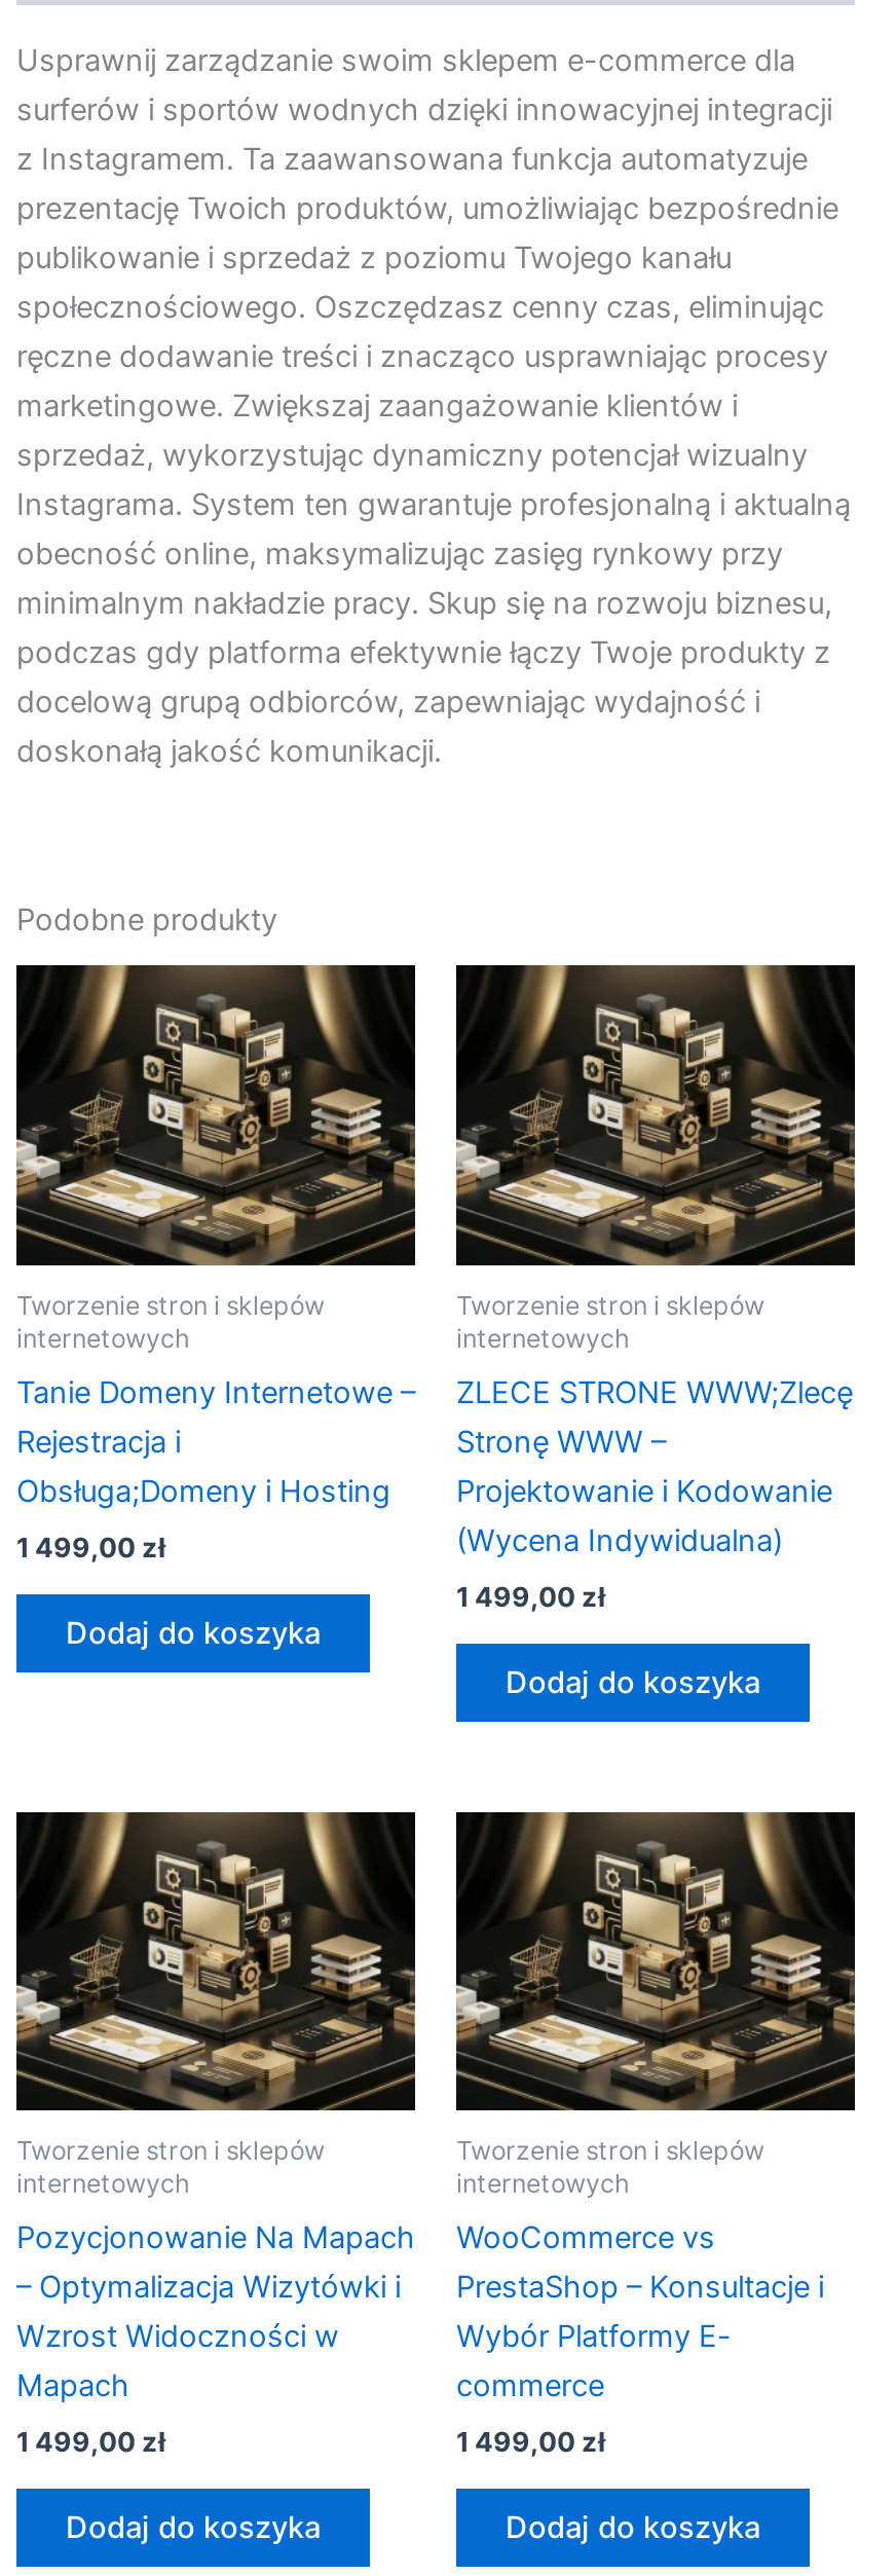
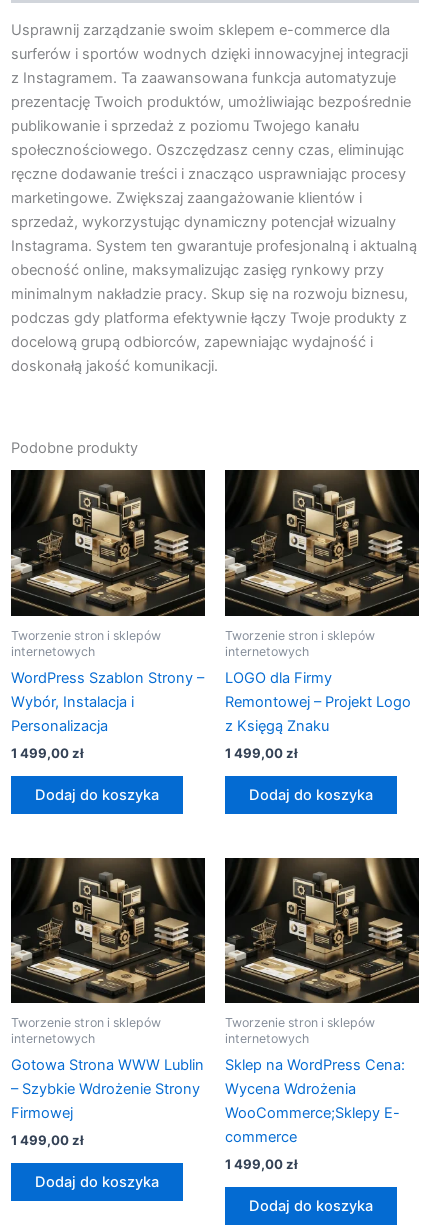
- Tanie Domeny Internetowe –
- Rejestracja i
- Obsługa;Domeny i Hosting
+ WordPress Szablon Strony –
+ Wybór, Instalacja i
+ Personalizacja

- ZLECE STRONE WWW;Zlecę
- Stronę WWW –
- Projektowanie i Kodowanie
- (Wycena Indywidualna)
+ LOGO dla Firmy
+ Remontowej – Projekt Logo
+ z Księgą Znaku

- Pozycjonowanie Na Mapach
- – Optymalizacja Wizytówki i
- Wzrost Widoczności w
- Mapach
+ Gotowa Strona WWW Lublin
+ – Szybkie Wdrożenie Strony
+ Firmowej

- WooCommerce vs
- PrestaShop – Konsultacje i
- Wybór Platformy E-
+ Sklep na WordPress Cena:
+ Wycena Wdrożenia
+ WooCommerce;Sklepy E-

moved up: 1 499,00 zł | Dodaj do koszyka
